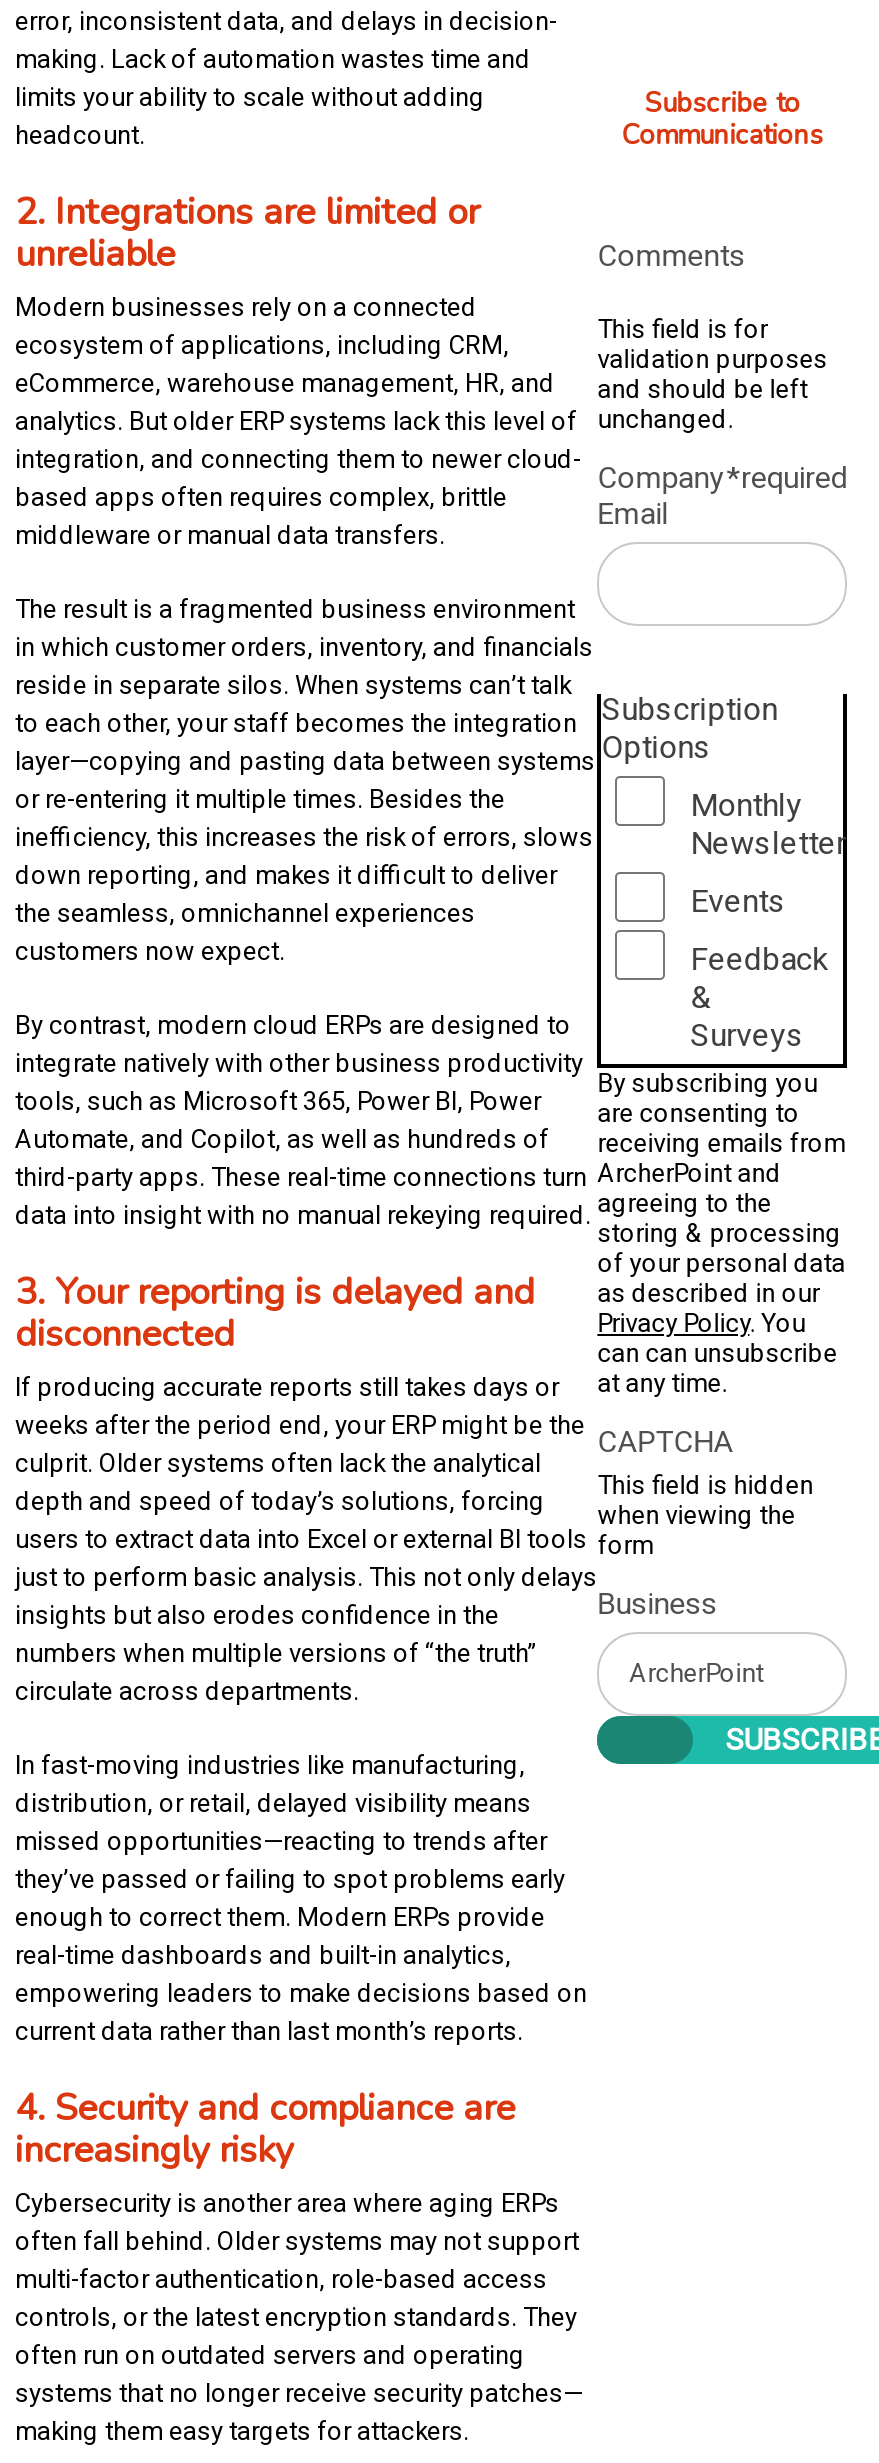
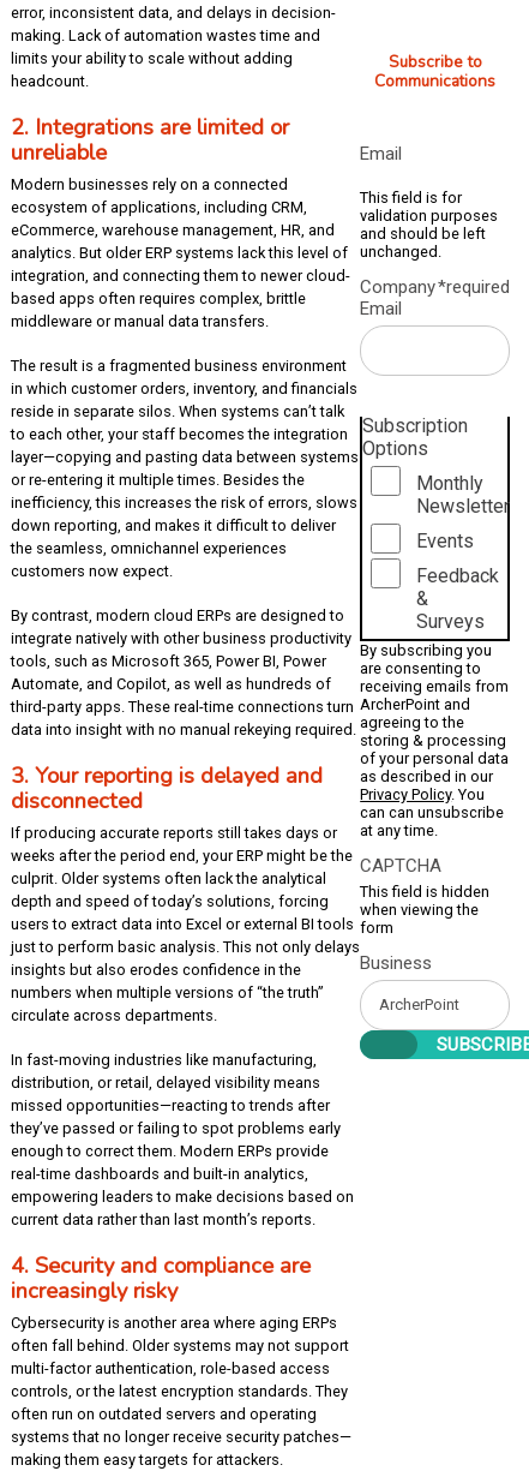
- Comments
+ Email
